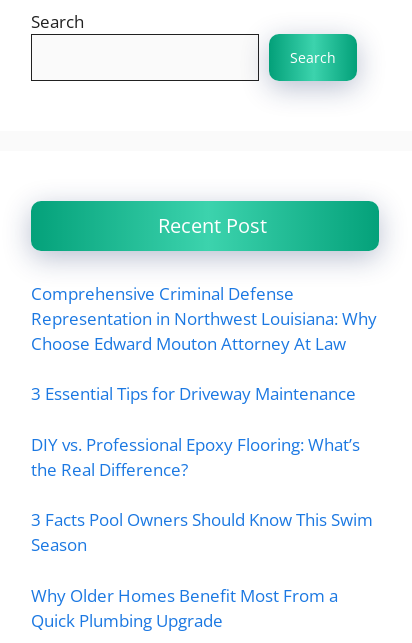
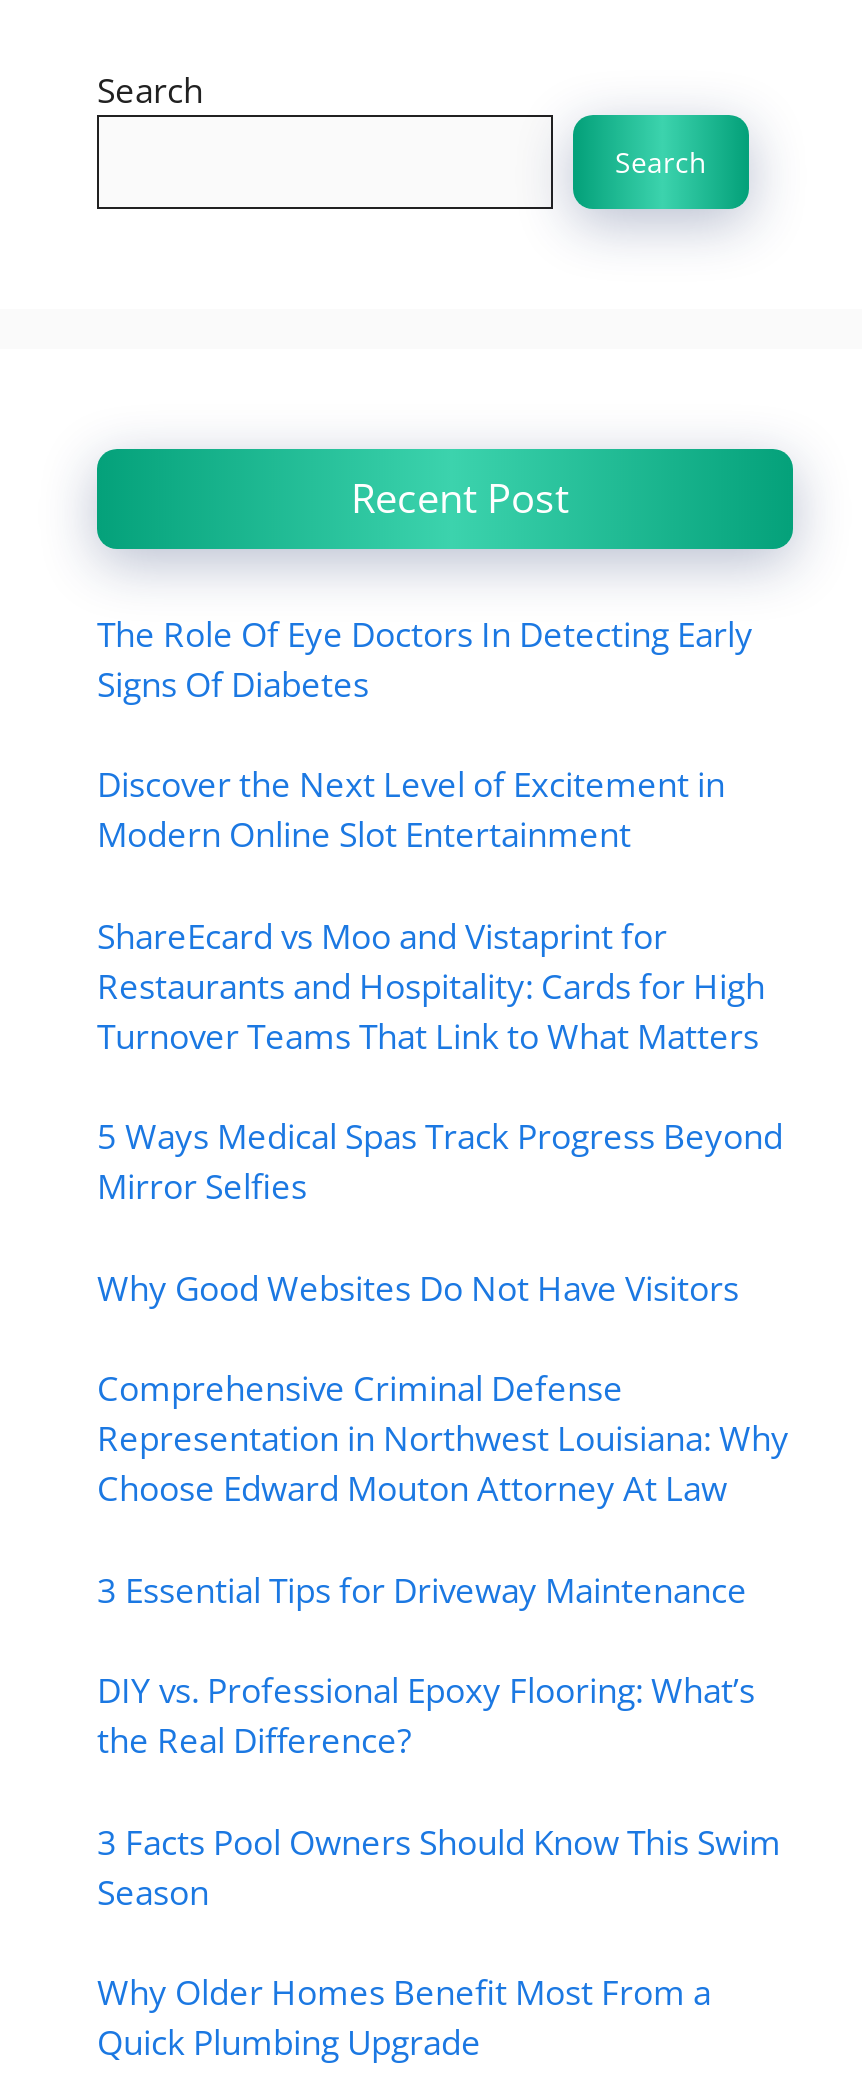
+ The Role Of Eye Doctors In Detecting Early
+ Signs Of Diabetes
+ Discover the Next Level of Excitement in
+ Modern Online Slot Entertainment
+ ShareEcard vs Moo and Vistaprint for
+ Restaurants and Hospitality: Cards for High
+ Turnover Teams That Link to What Matters
+ 5 Ways Medical Spas Track Progress Beyond
+ Mirror Selfies
+ Why Good Websites Do Not Have Visitors
